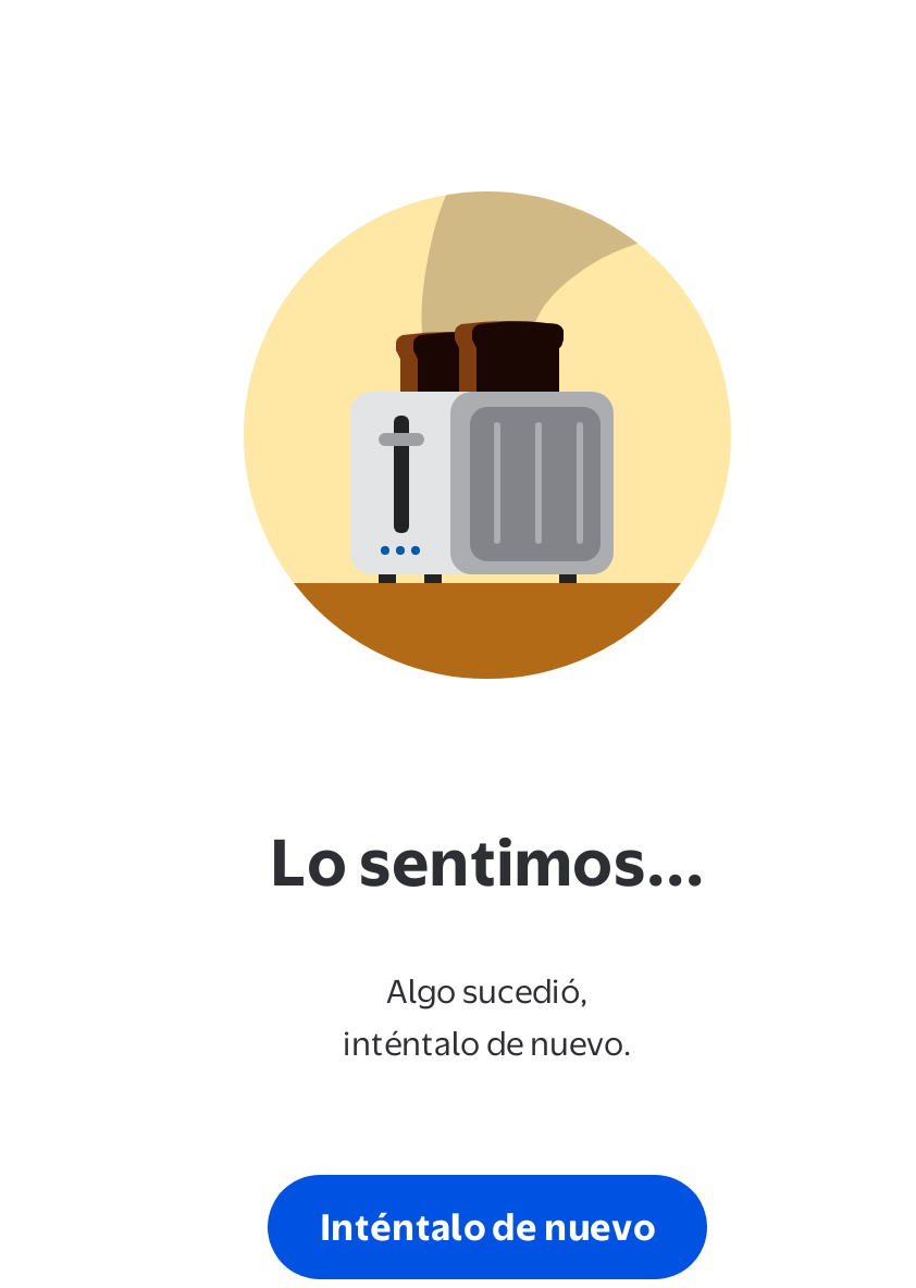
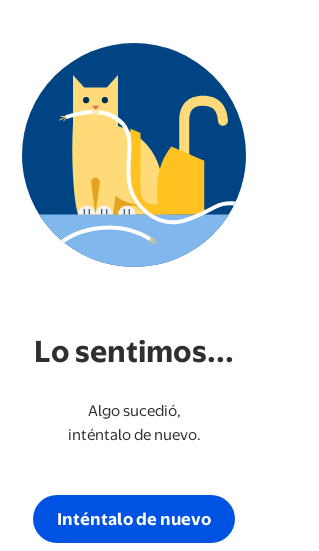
- [image]
+ [image]
